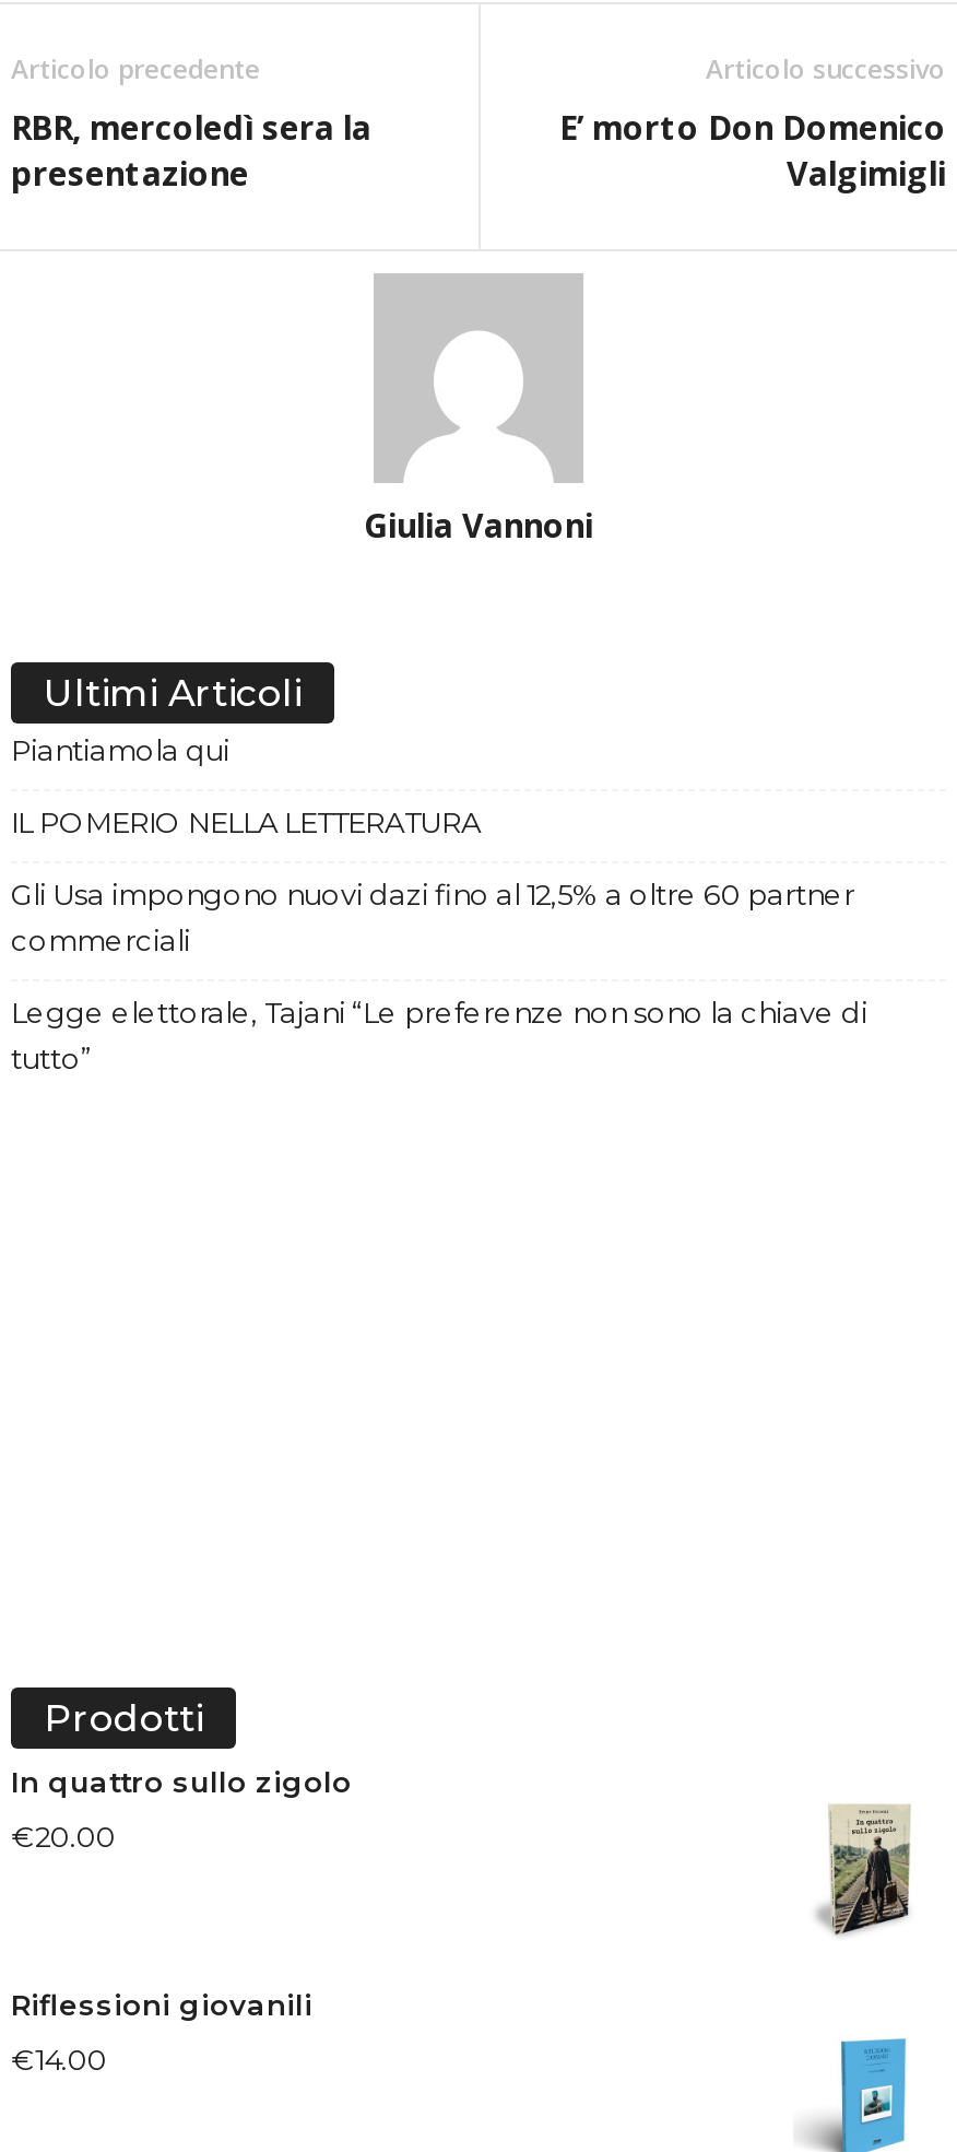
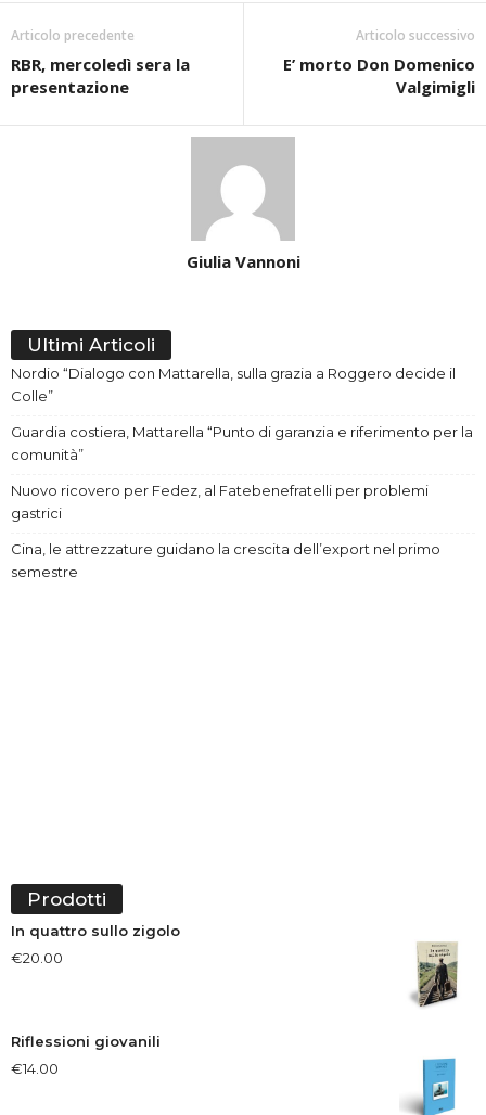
- Piantiamola qui
+ Nordio “Dialogo con Mattarella, sulla grazia a Roggero decide il
+ Colle”

- IL POMERIO NELLA LETTERATURA
+ Guardia costiera, Mattarella “Punto di garanzia e riferimento per la
+ comunità”

- Gli Usa impongono nuovi dazi fino al 12,5% a oltre 60 partner
- commerciali
+ Nuovo ricovero per Fedez, al Fatebenefratelli per problemi
+ gastrici

- Legge elettorale, Tajani “Le preferenze non sono la chiave di
- tutto”
+ Cina, le attrezzature guidano la crescita dell’export nel primo
+ semestre
